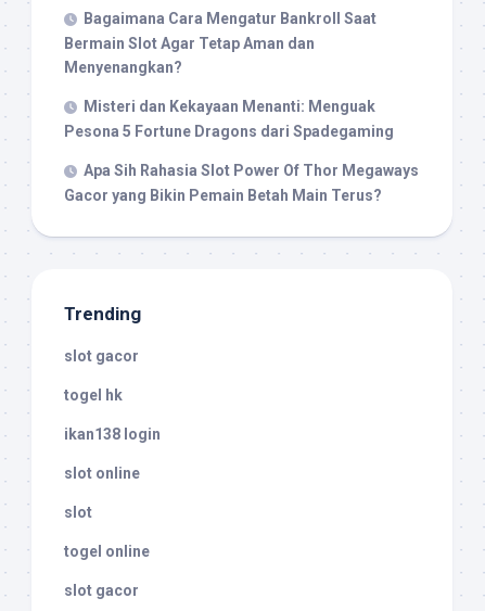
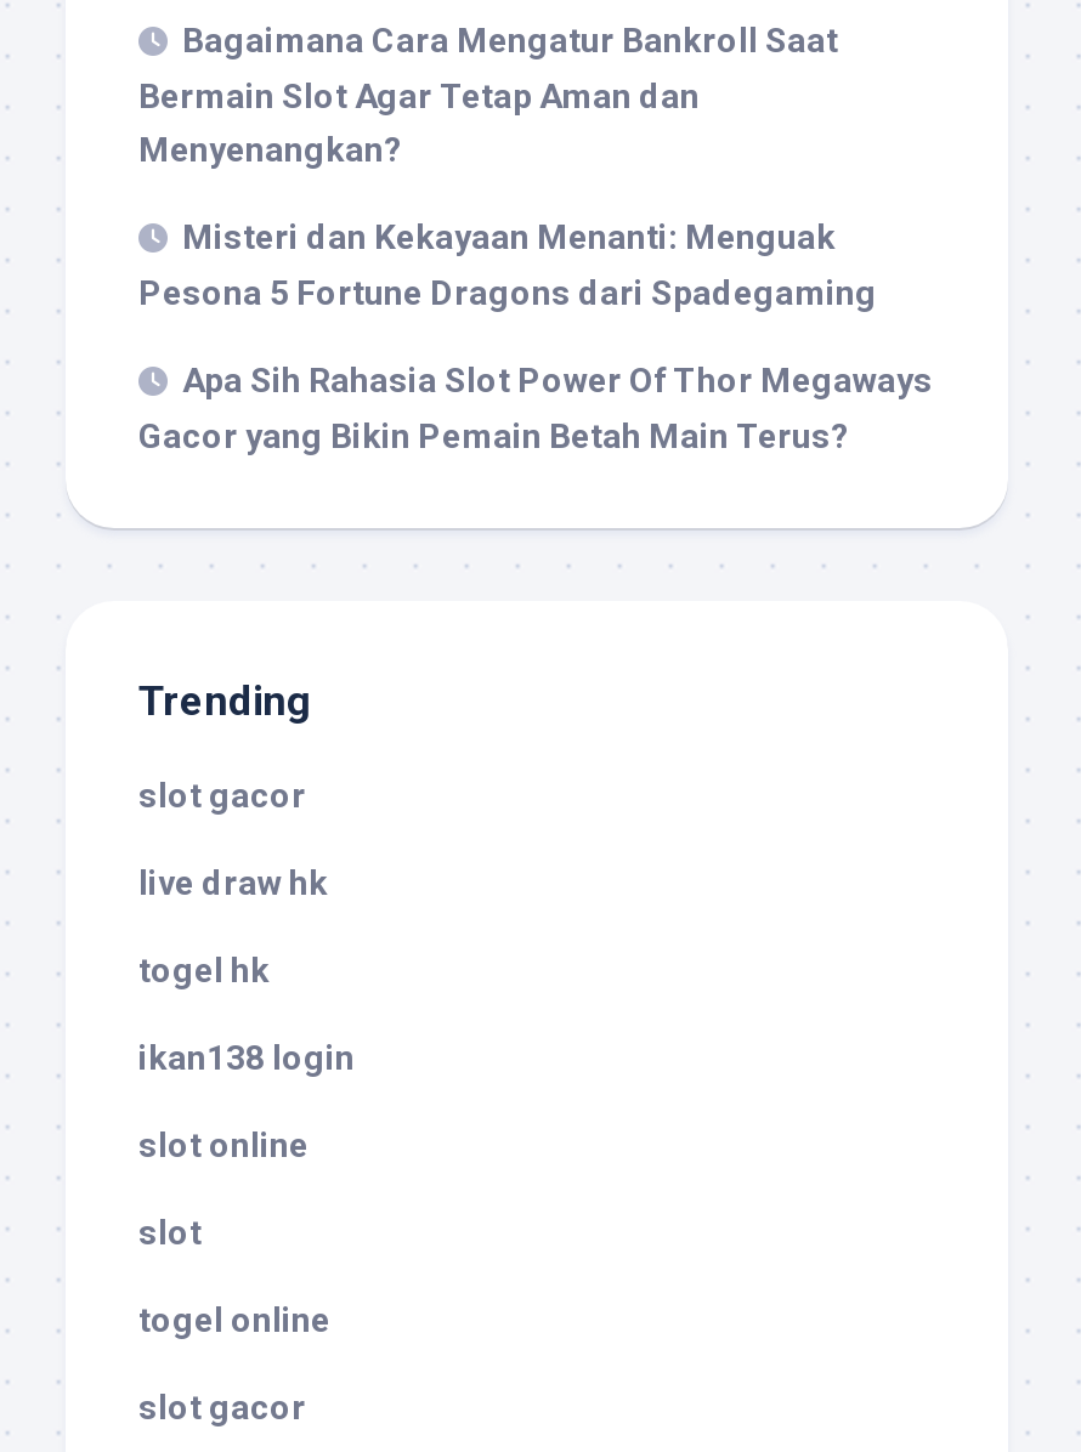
+ live draw hk
